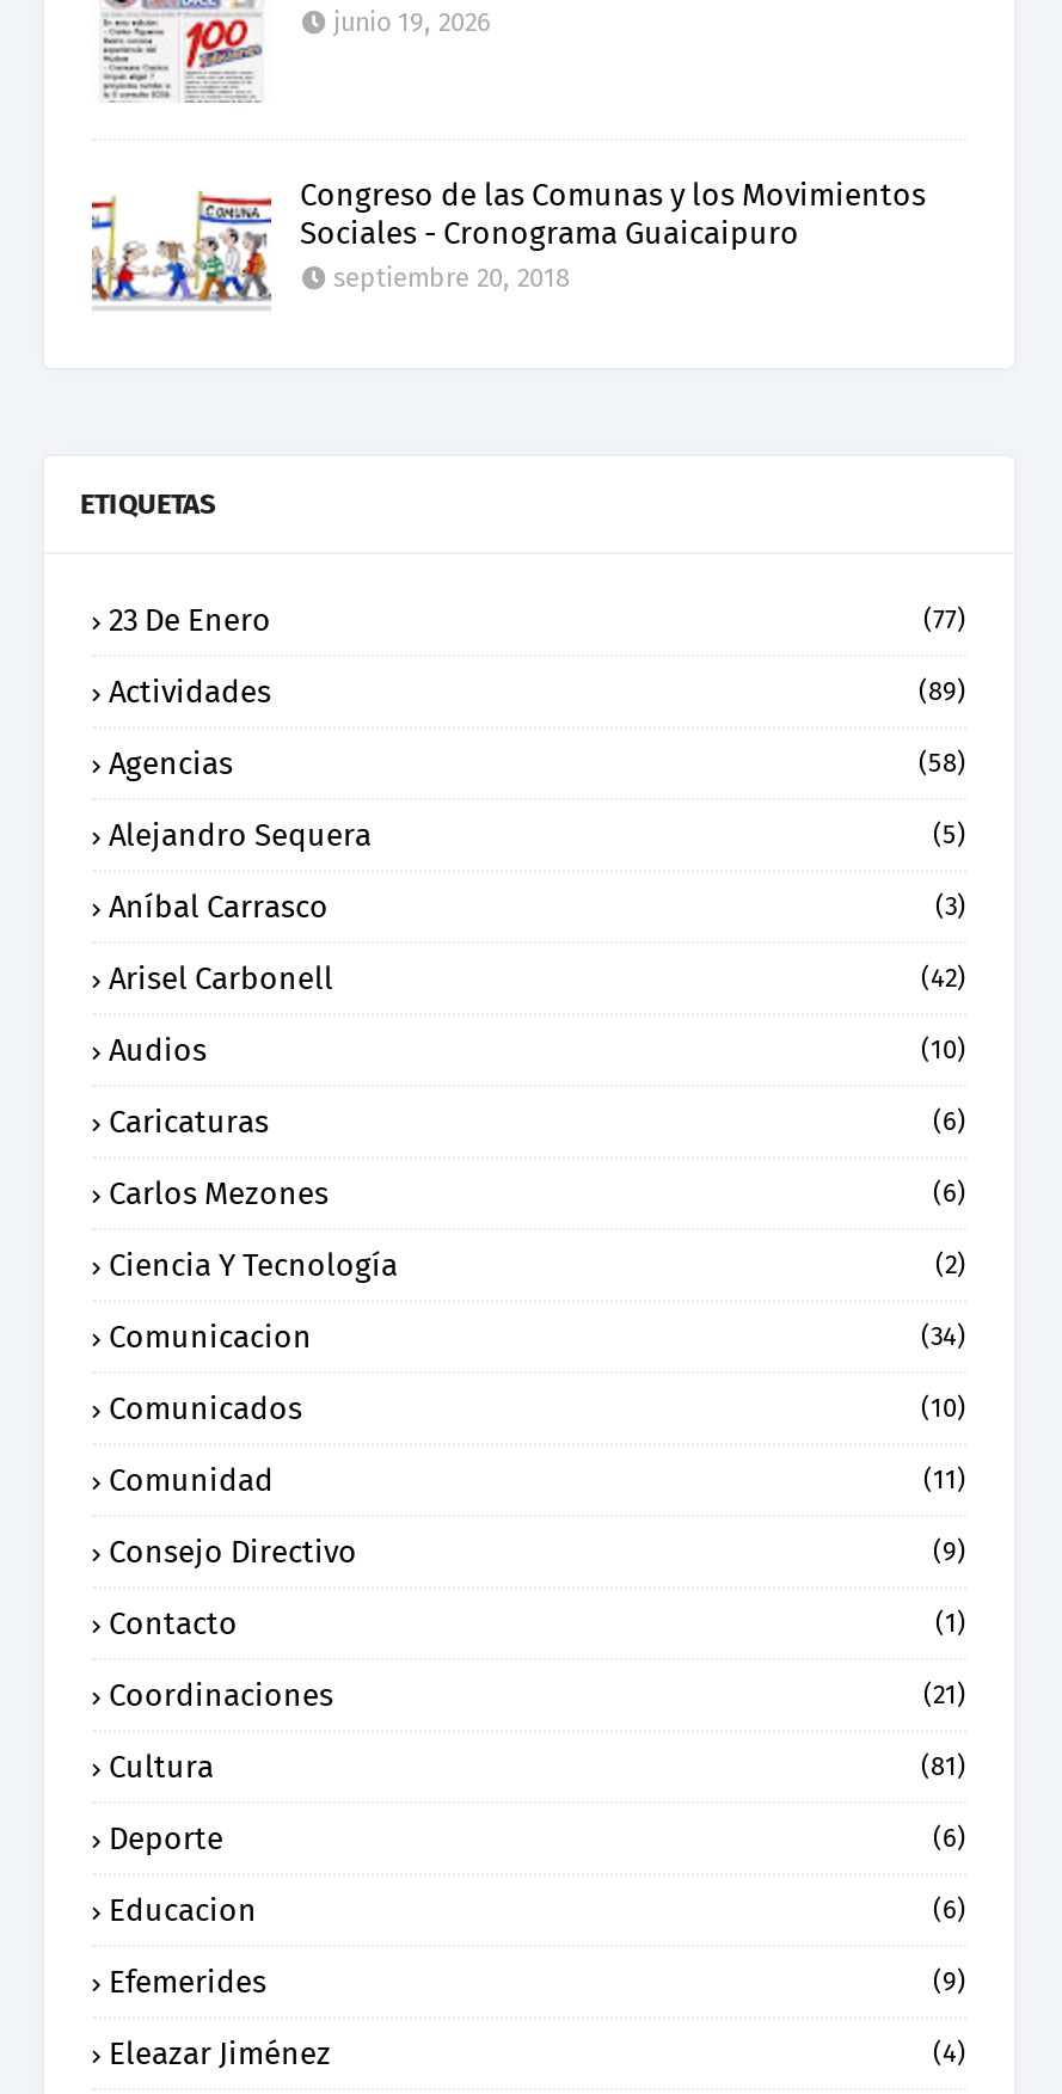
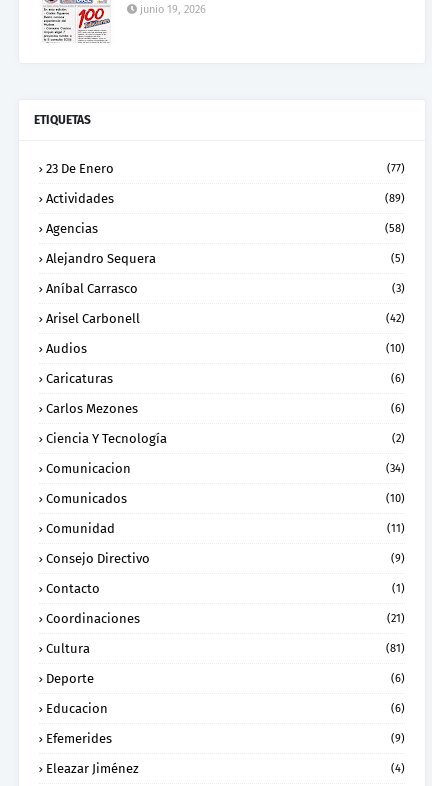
- [image]
- Congreso de las Comunas y los Movimientos
- Sociales - Cronograma Guaicaipuro
- septiembre 20, 2018
